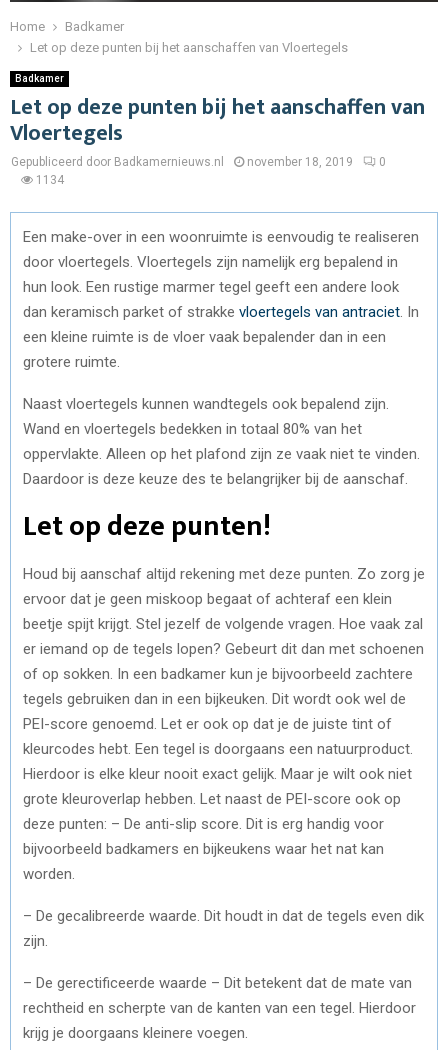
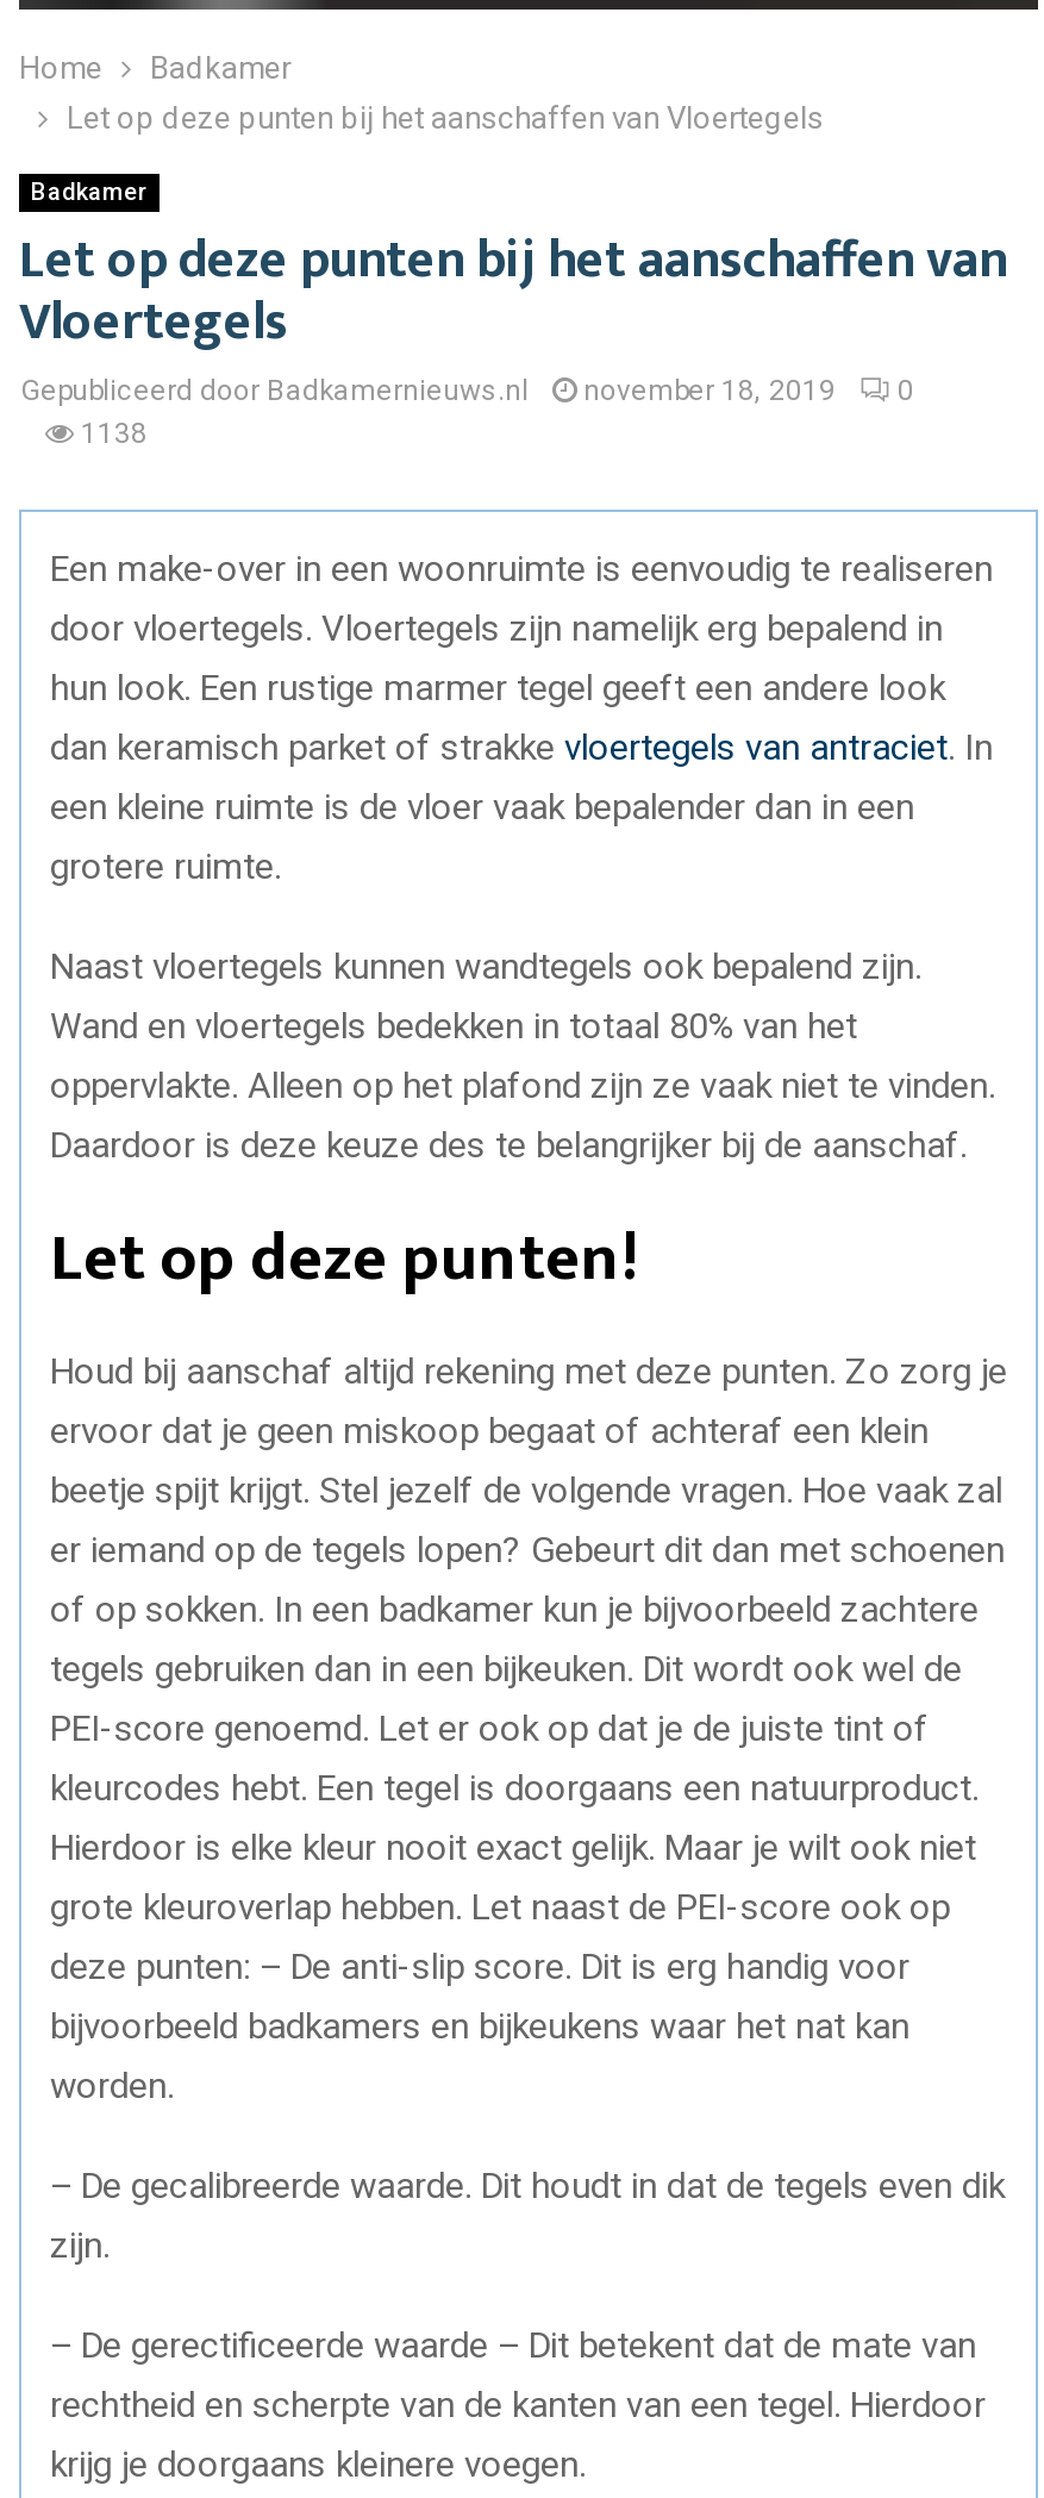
- 1134
+ 1138
